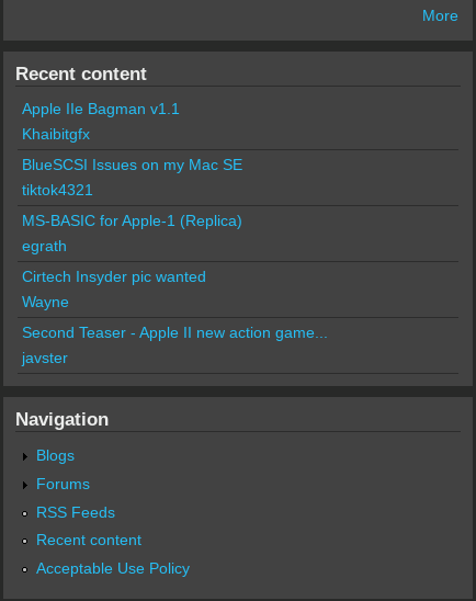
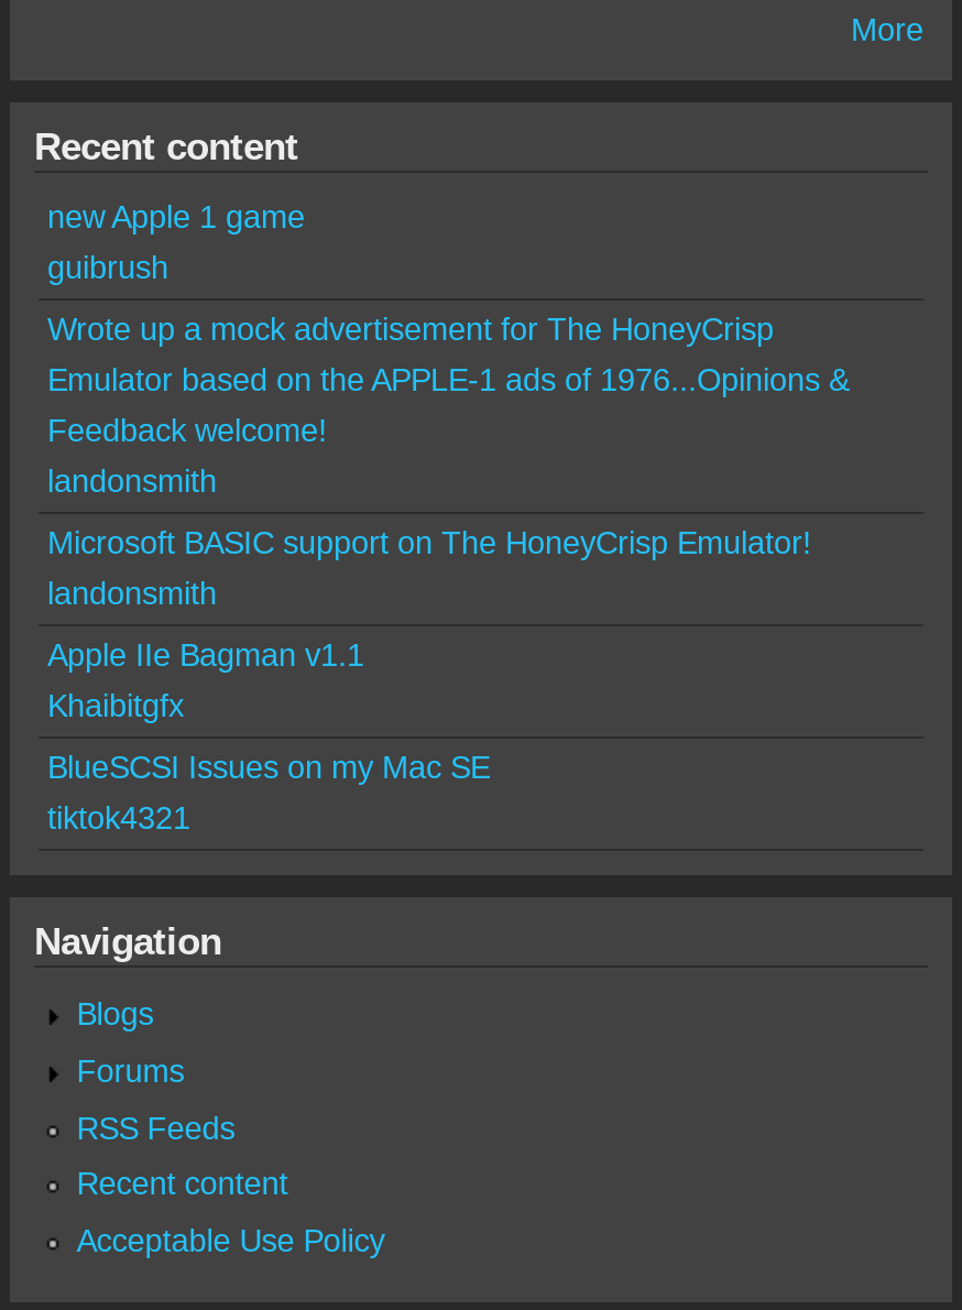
+ new Apple 1 game
+ guibrush
+ Wrote up a mock advertisement for The HoneyCrisp
+ Emulator based on the APPLE-1 ads of 1976...Opinions &
+ Feedback welcome!
+ landonsmith
+ Microsoft BASIC support on The HoneyCrisp Emulator!
+ landonsmith

moved down: Apple IIe Bagman v1.1 | Khaibitgfx | BlueSCSI Issues on my Mac SE | tiktok4321

- MS-BASIC for Apple-1 (Replica)
- egrath
- Cirtech Insyder pic wanted
- Wayne
- Second Teaser - Apple II new action game...
- javster
